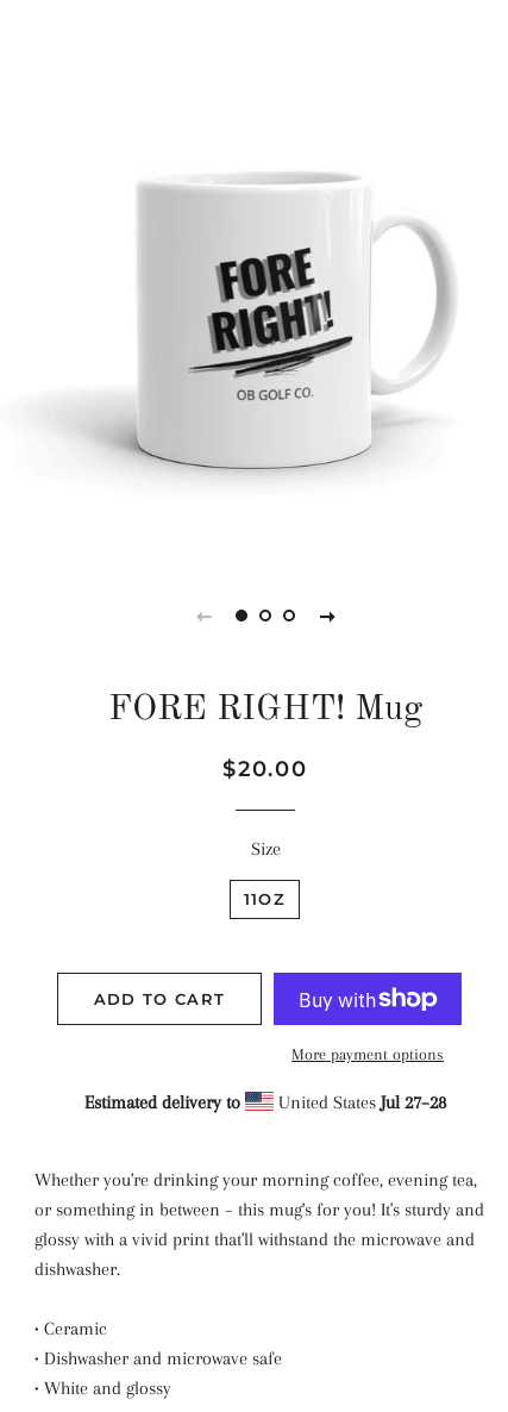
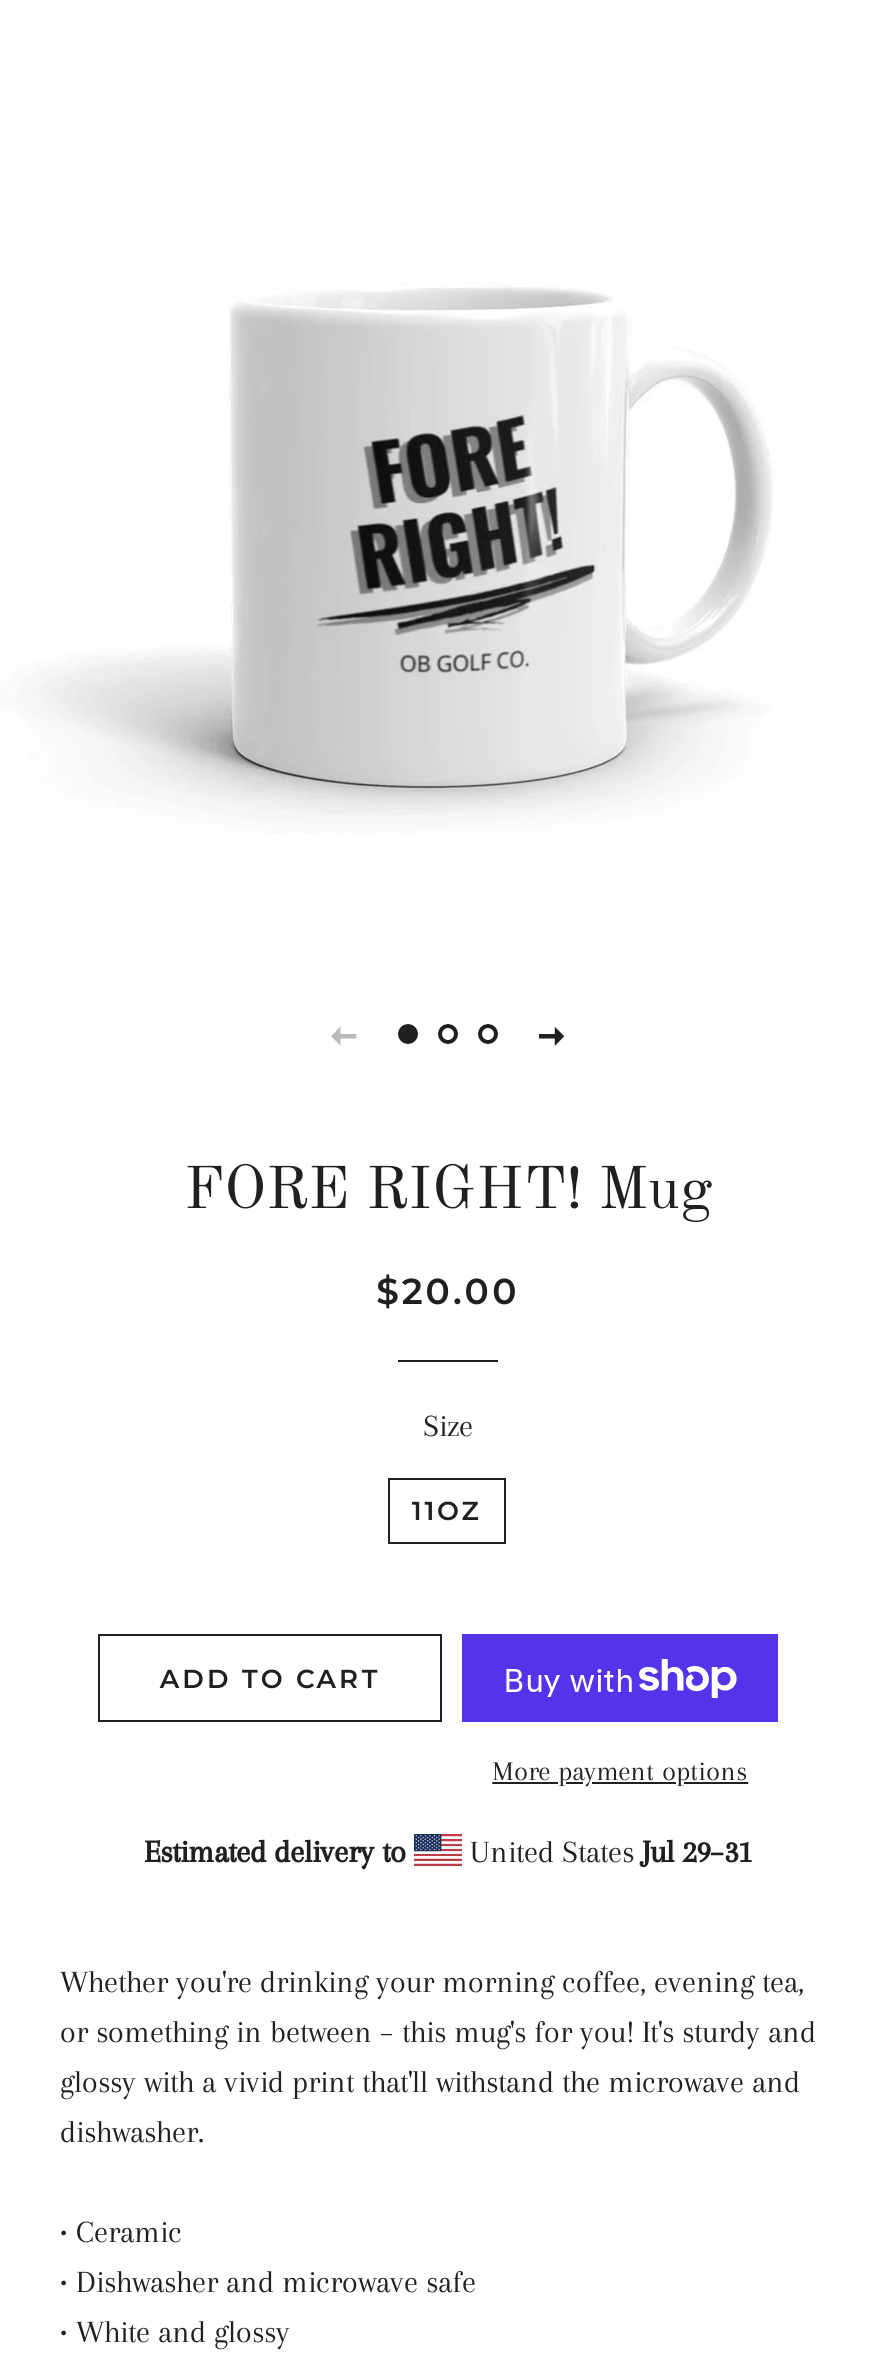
- United States Jul 27–28
+ United States Jul 29–31
